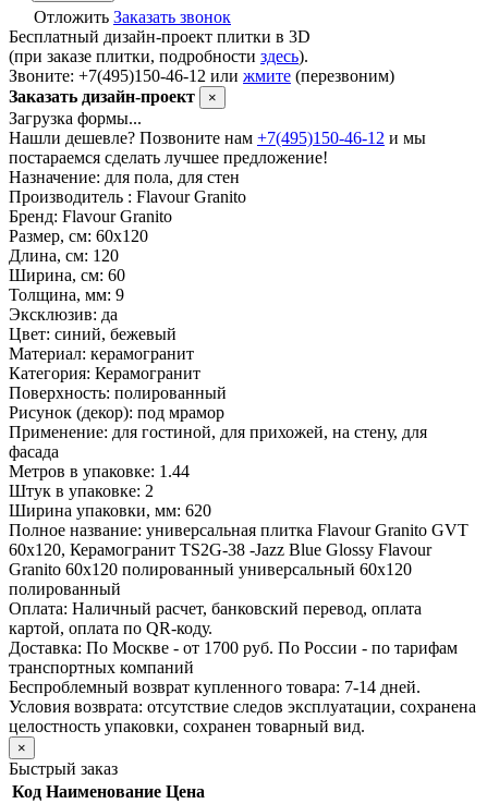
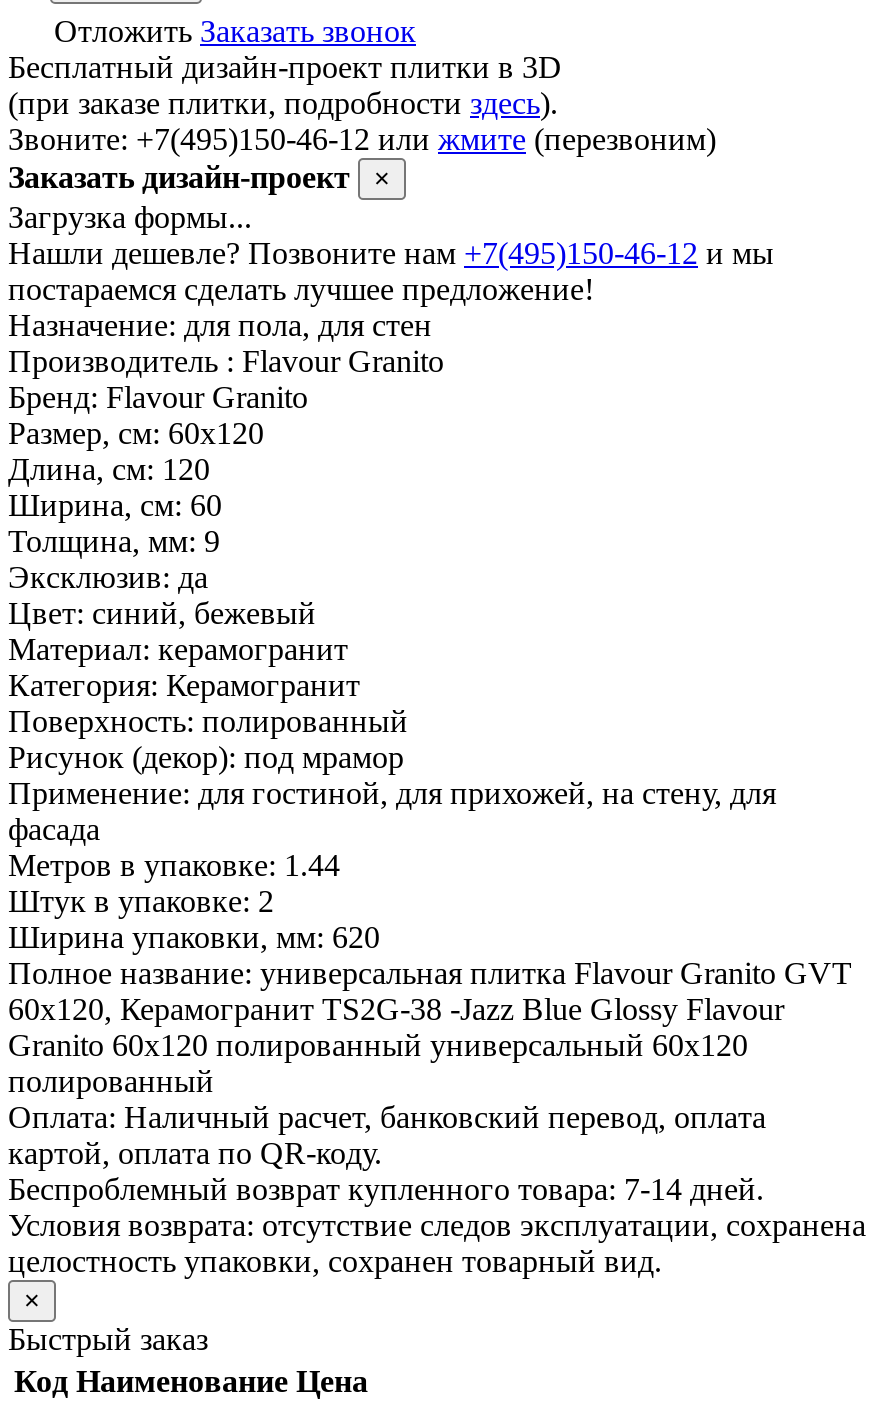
- Доставка: По Москве - от 1700 руб. По России - по тарифам
- транспортных компаний
